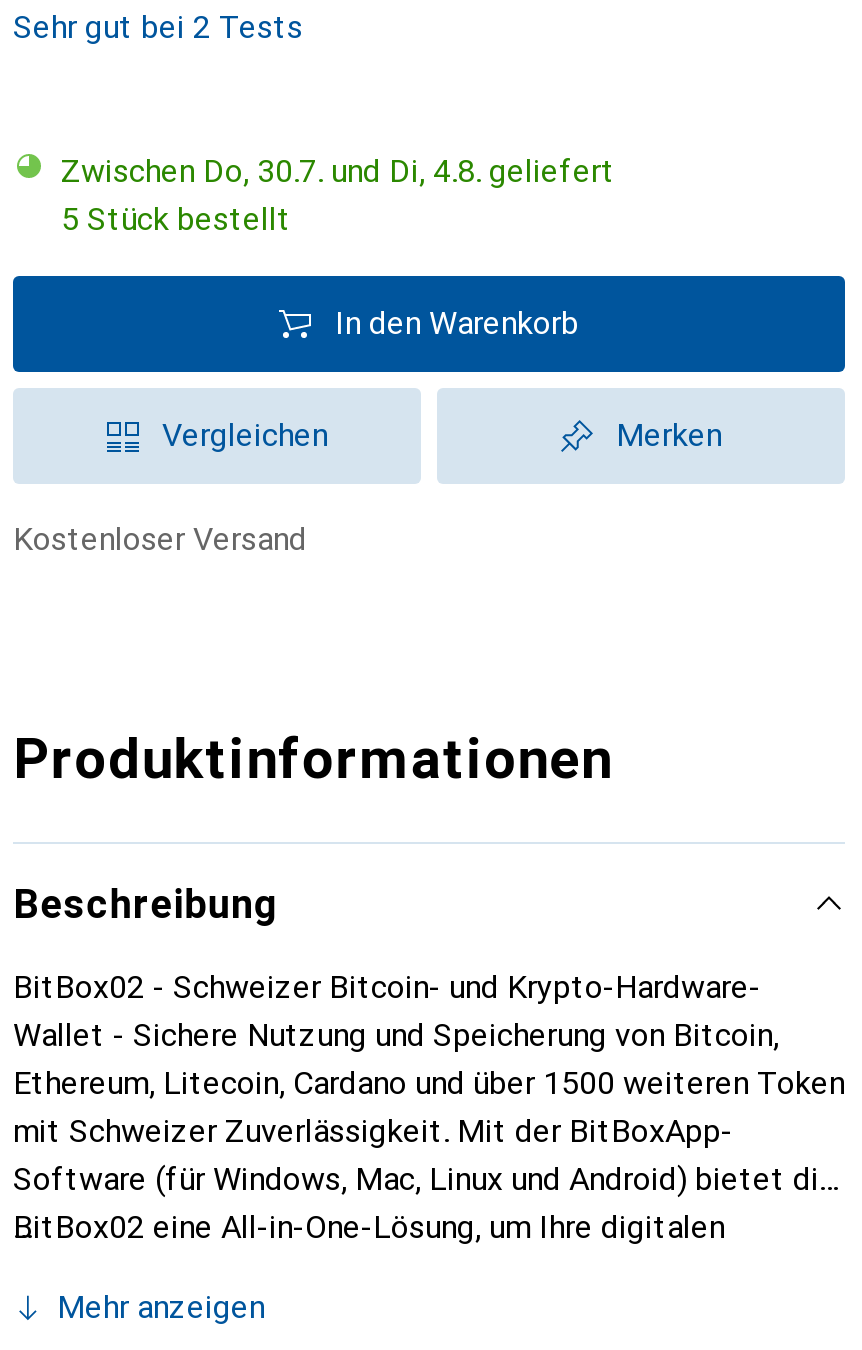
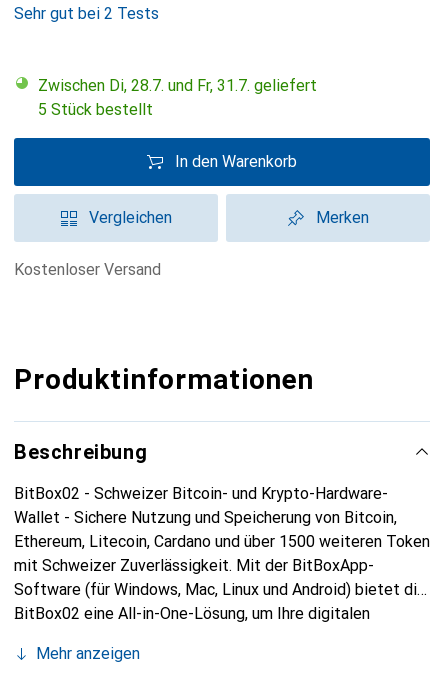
- Zwischen Do, 30.7. und Di, 4.8. geliefert
+ Zwischen Di, 28.7. und Fr, 31.7. geliefert
